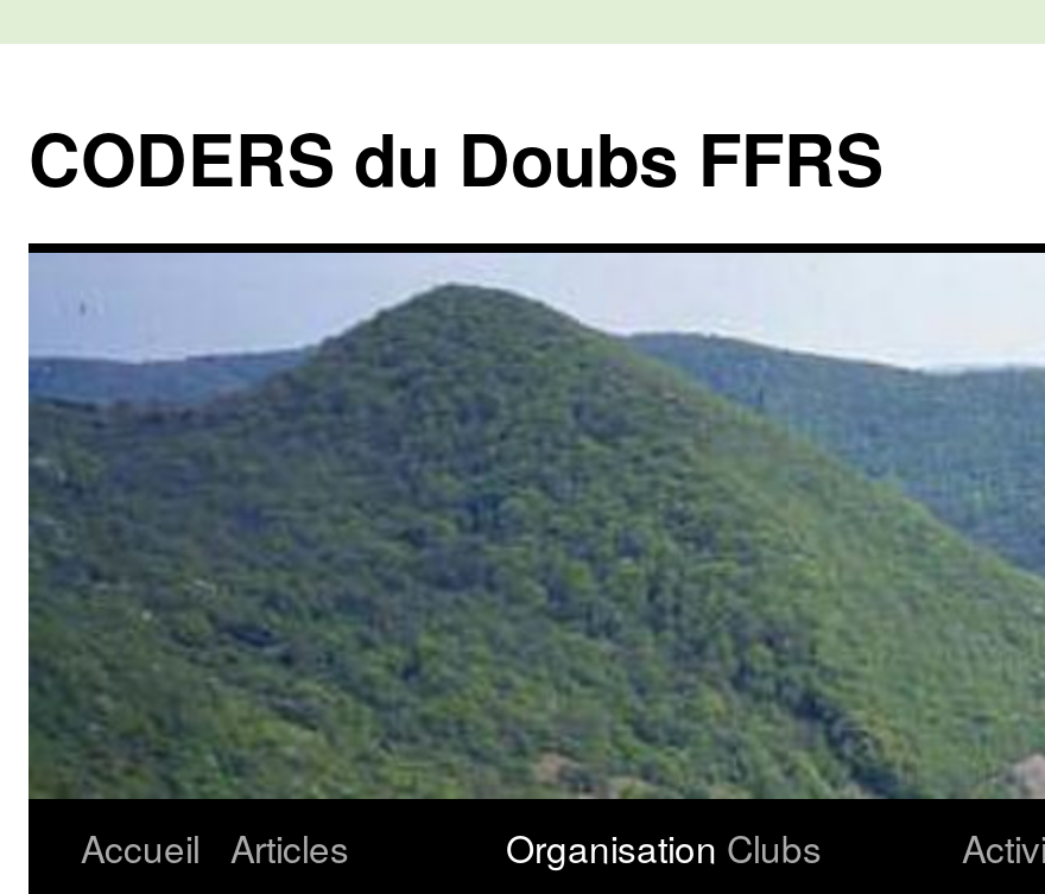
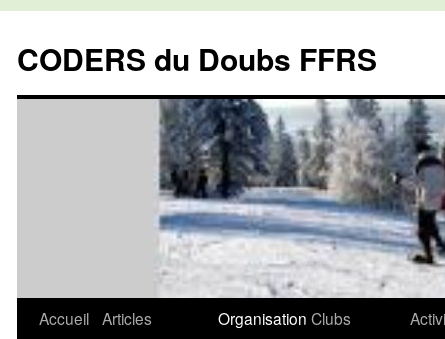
- [image]
+ [image]
